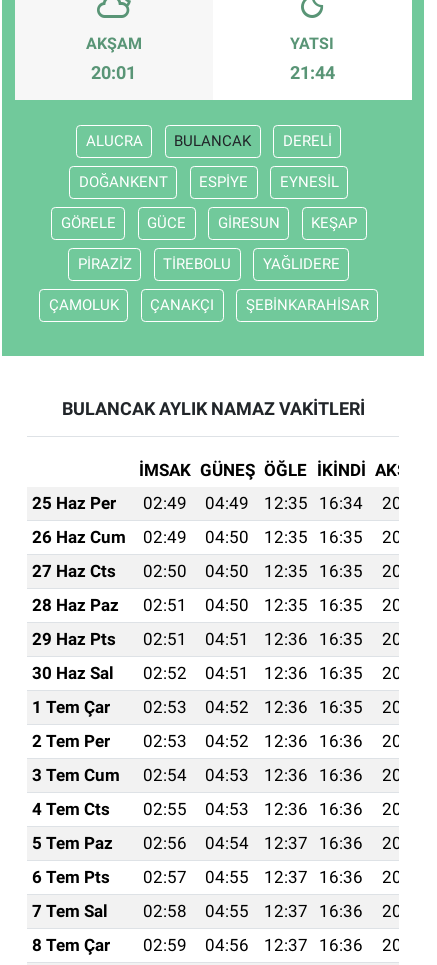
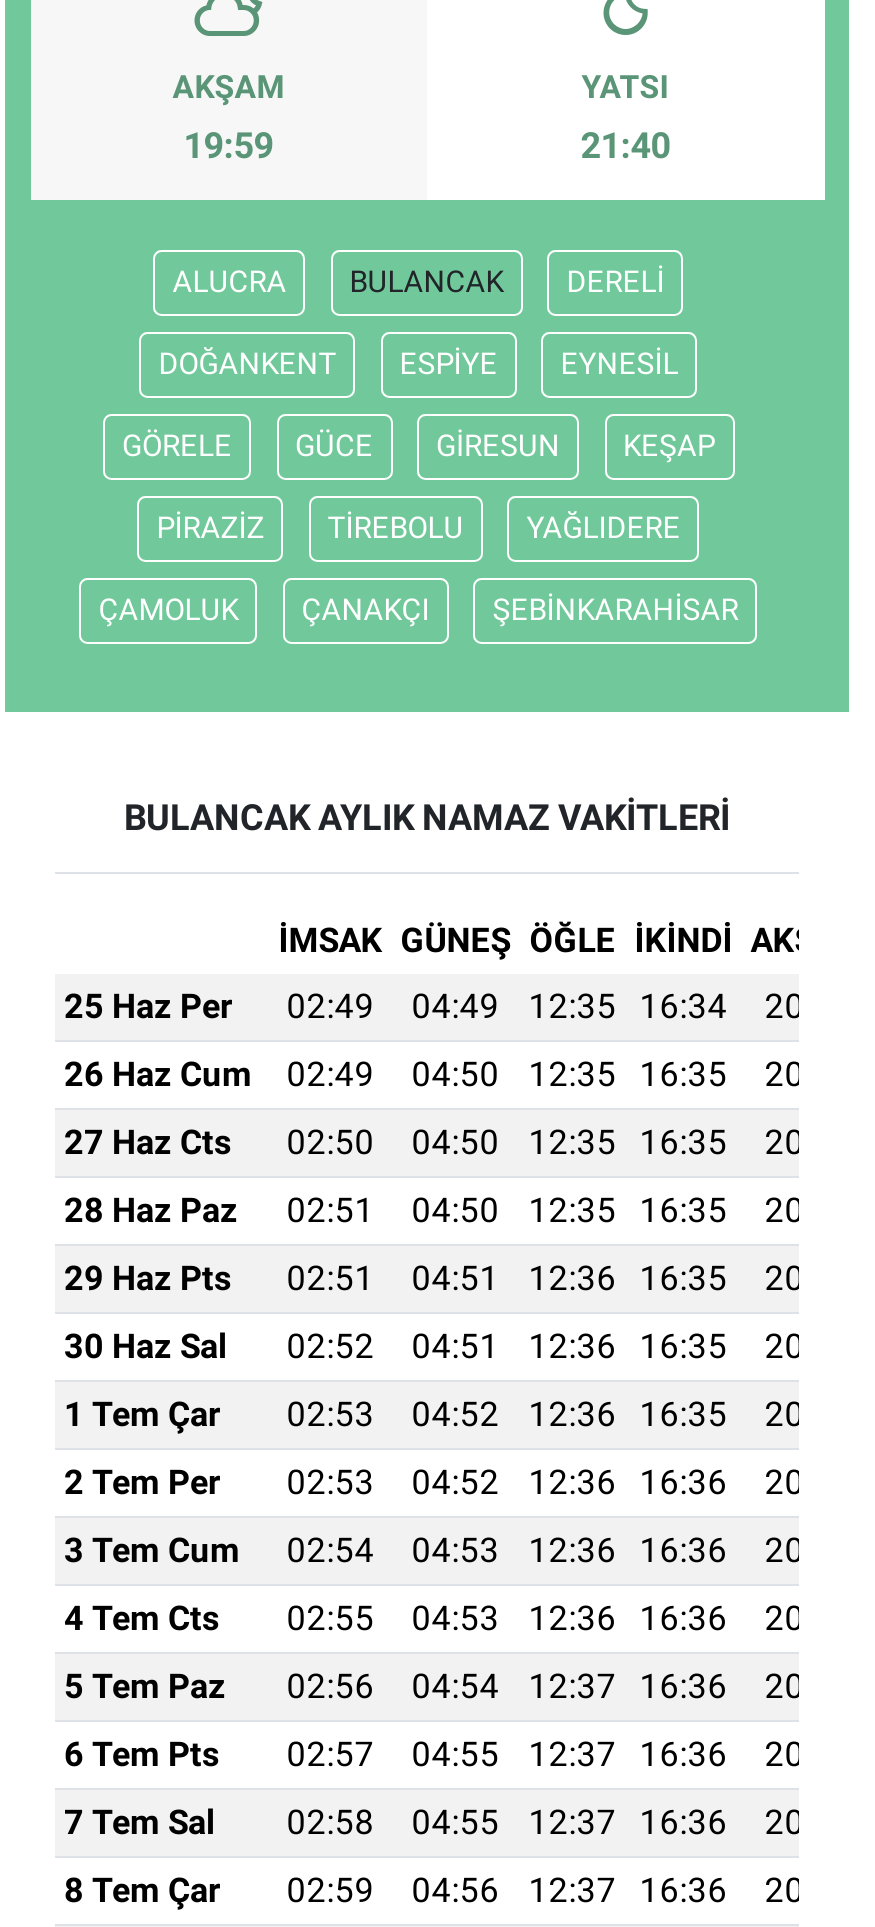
- 20:01
+ 19:59

- 21:44
+ 21:40
